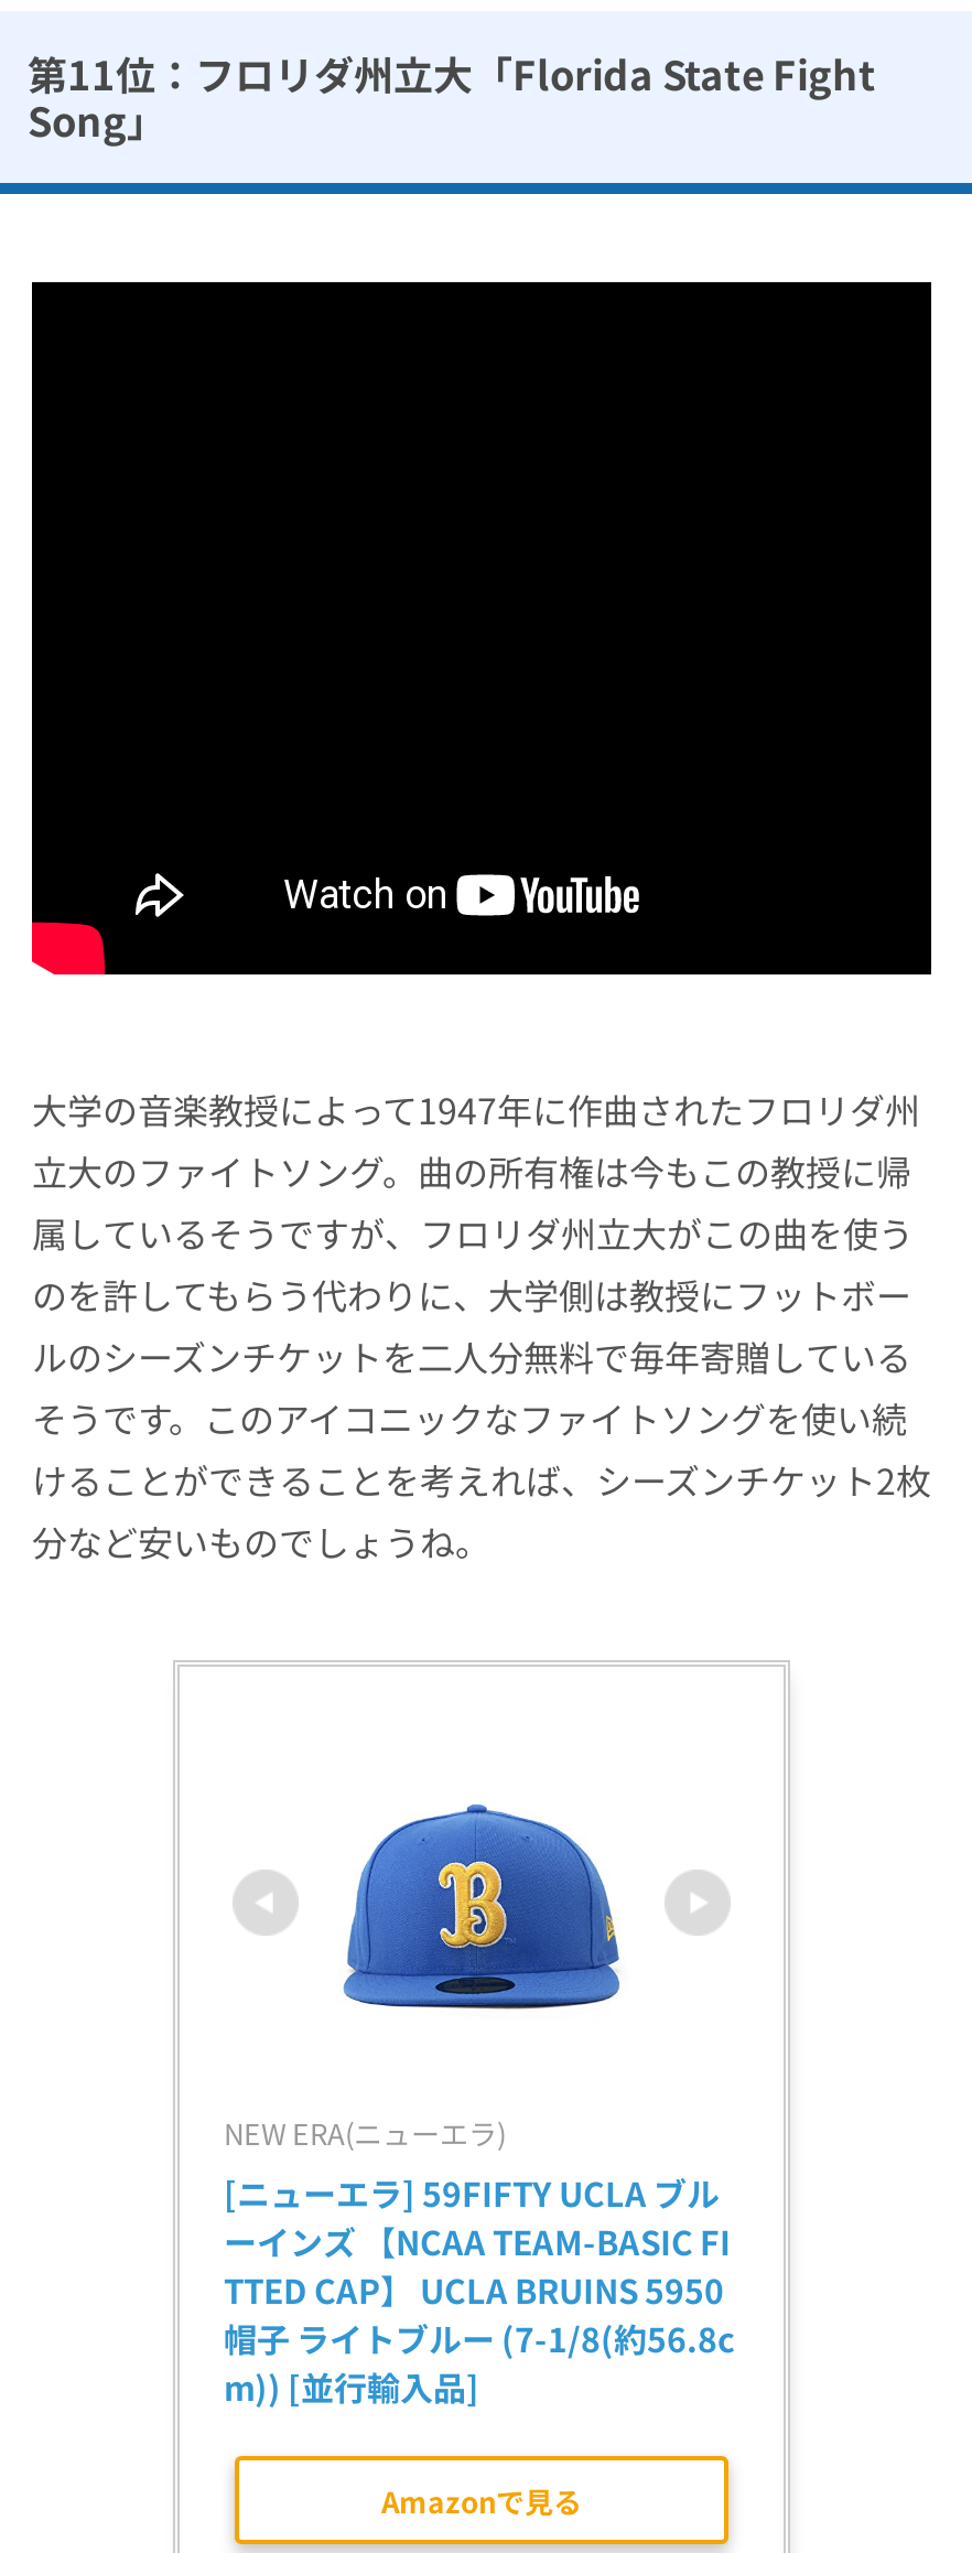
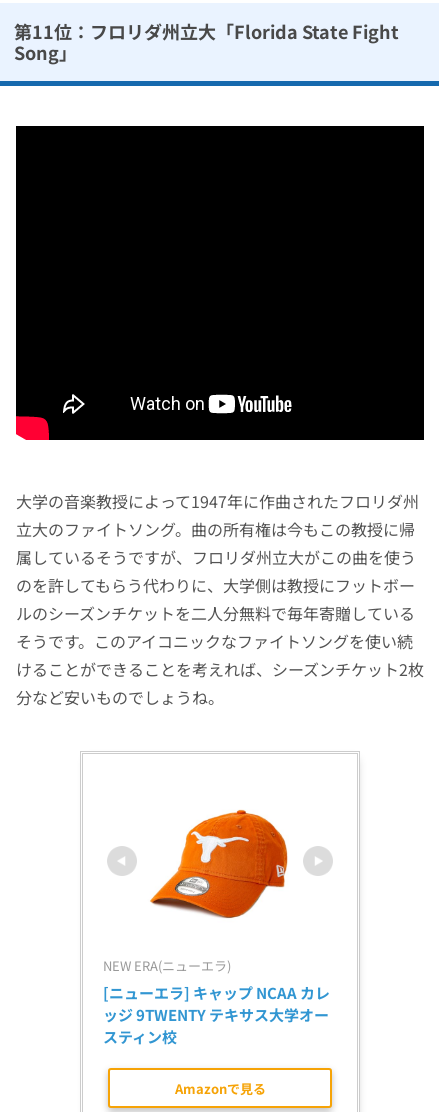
- [image]
+ [image]

- [ニューエラ] 59FIFTY UCLA ブル
- ーインズ 【NCAA TEAM-BASIC FI
- TTED CAP】 UCLA BRUINS 5950
- 帽子 ライトブルー (7-1/8(約56.8c
- m)) [並行輸入品]
+ [ニューエラ] キャップ NCAA カレ
+ ッジ 9TWENTY テキサス大学オー
+ スティン校
